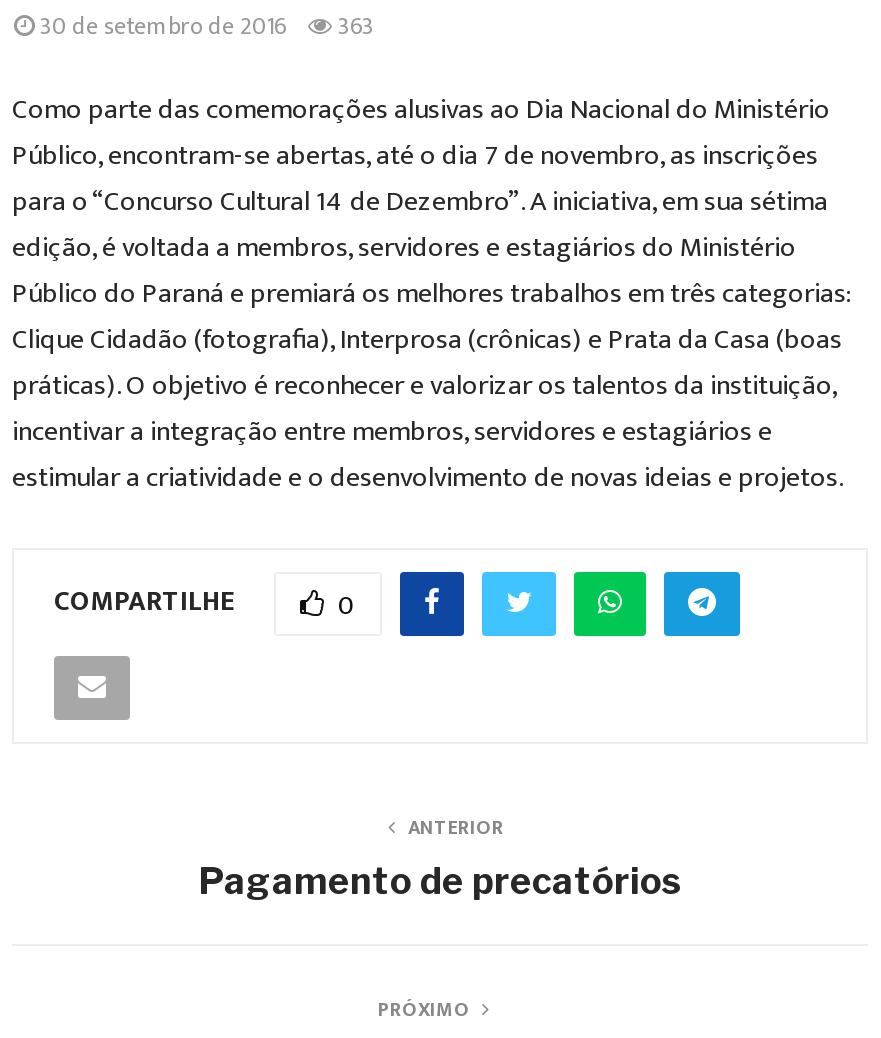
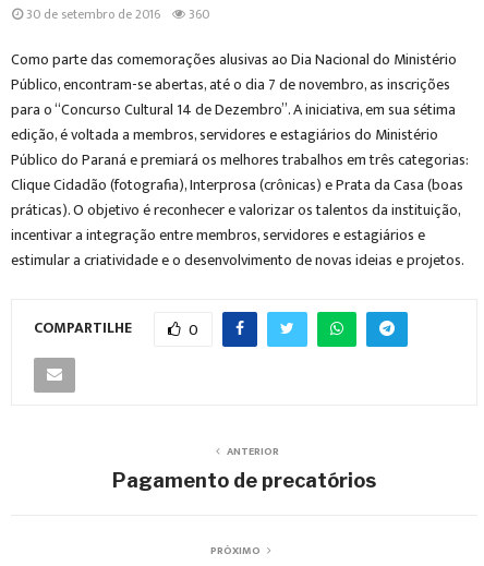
- 30 de setembro de 2016 363
+ 30 de setembro de 2016 360
